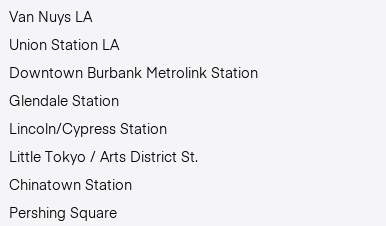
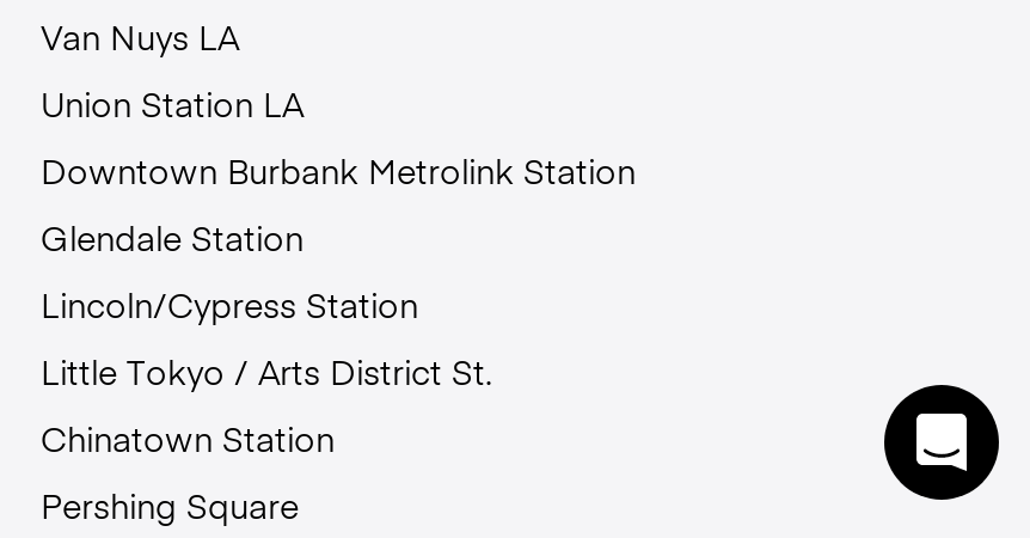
+ [image]
